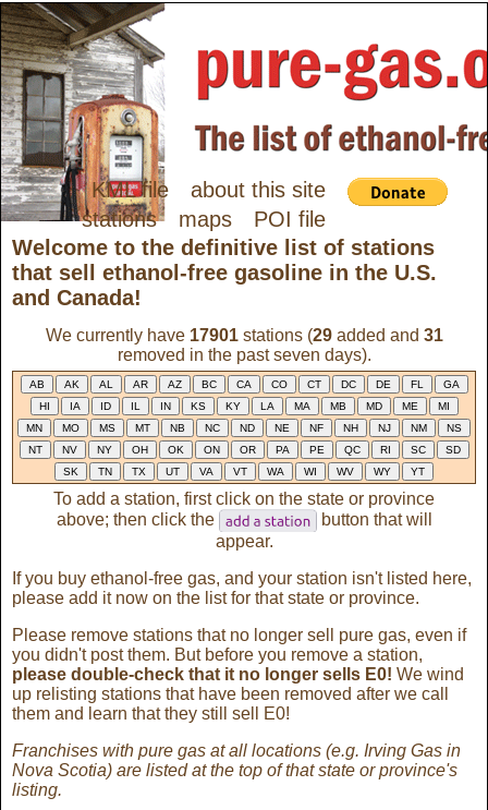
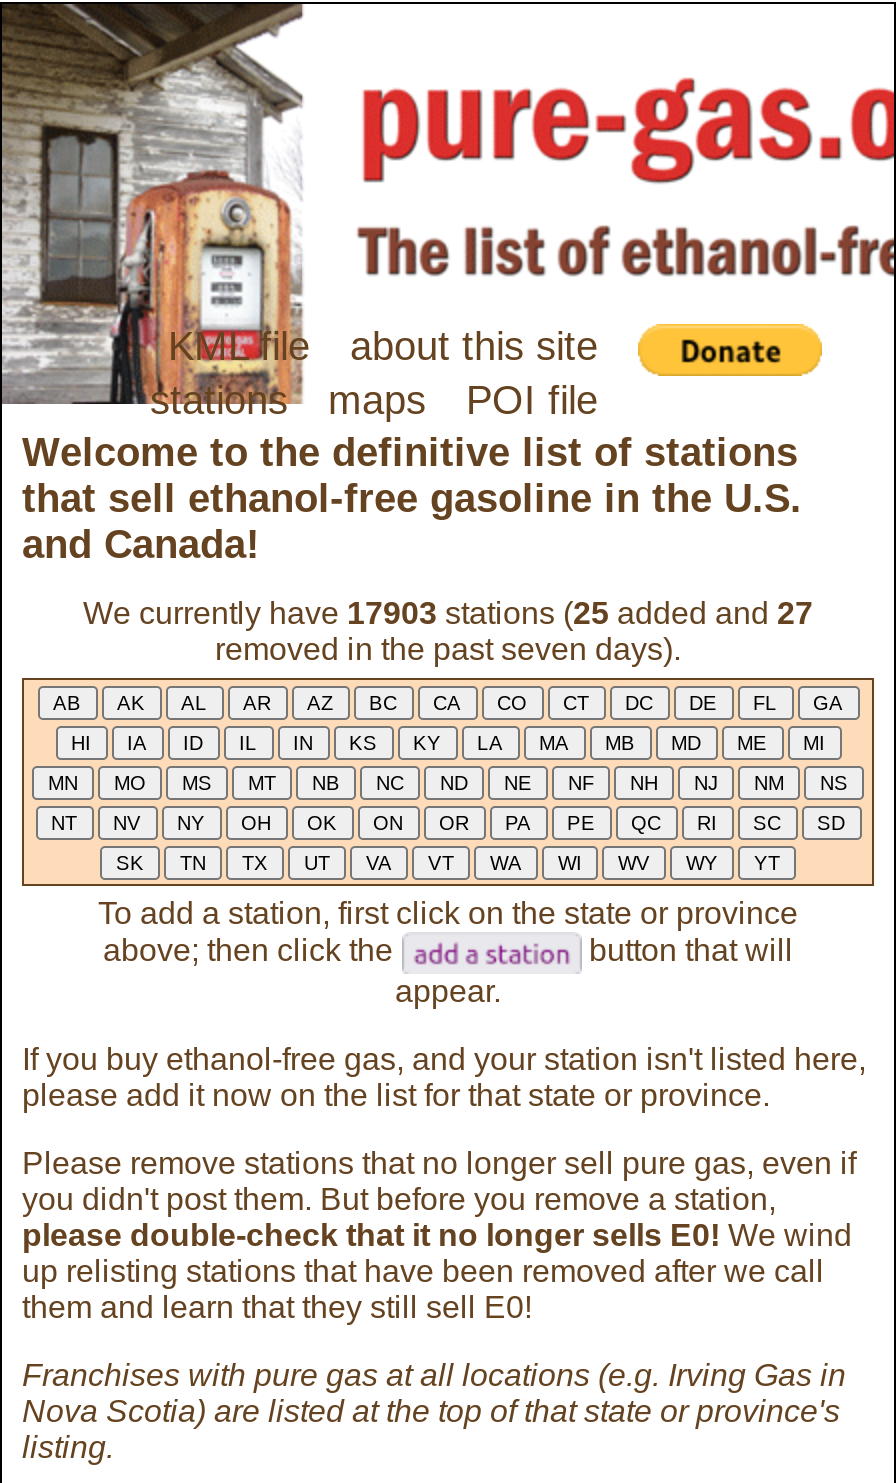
- We currently have 17901 stations (29 added and 31
+ We currently have 17903 stations (25 added and 27
